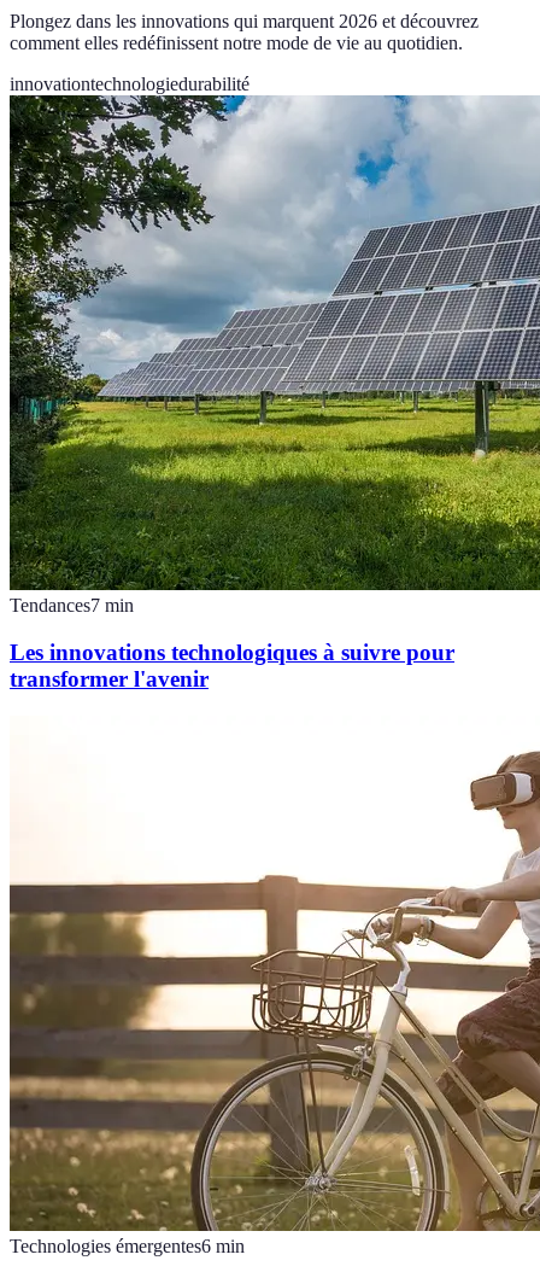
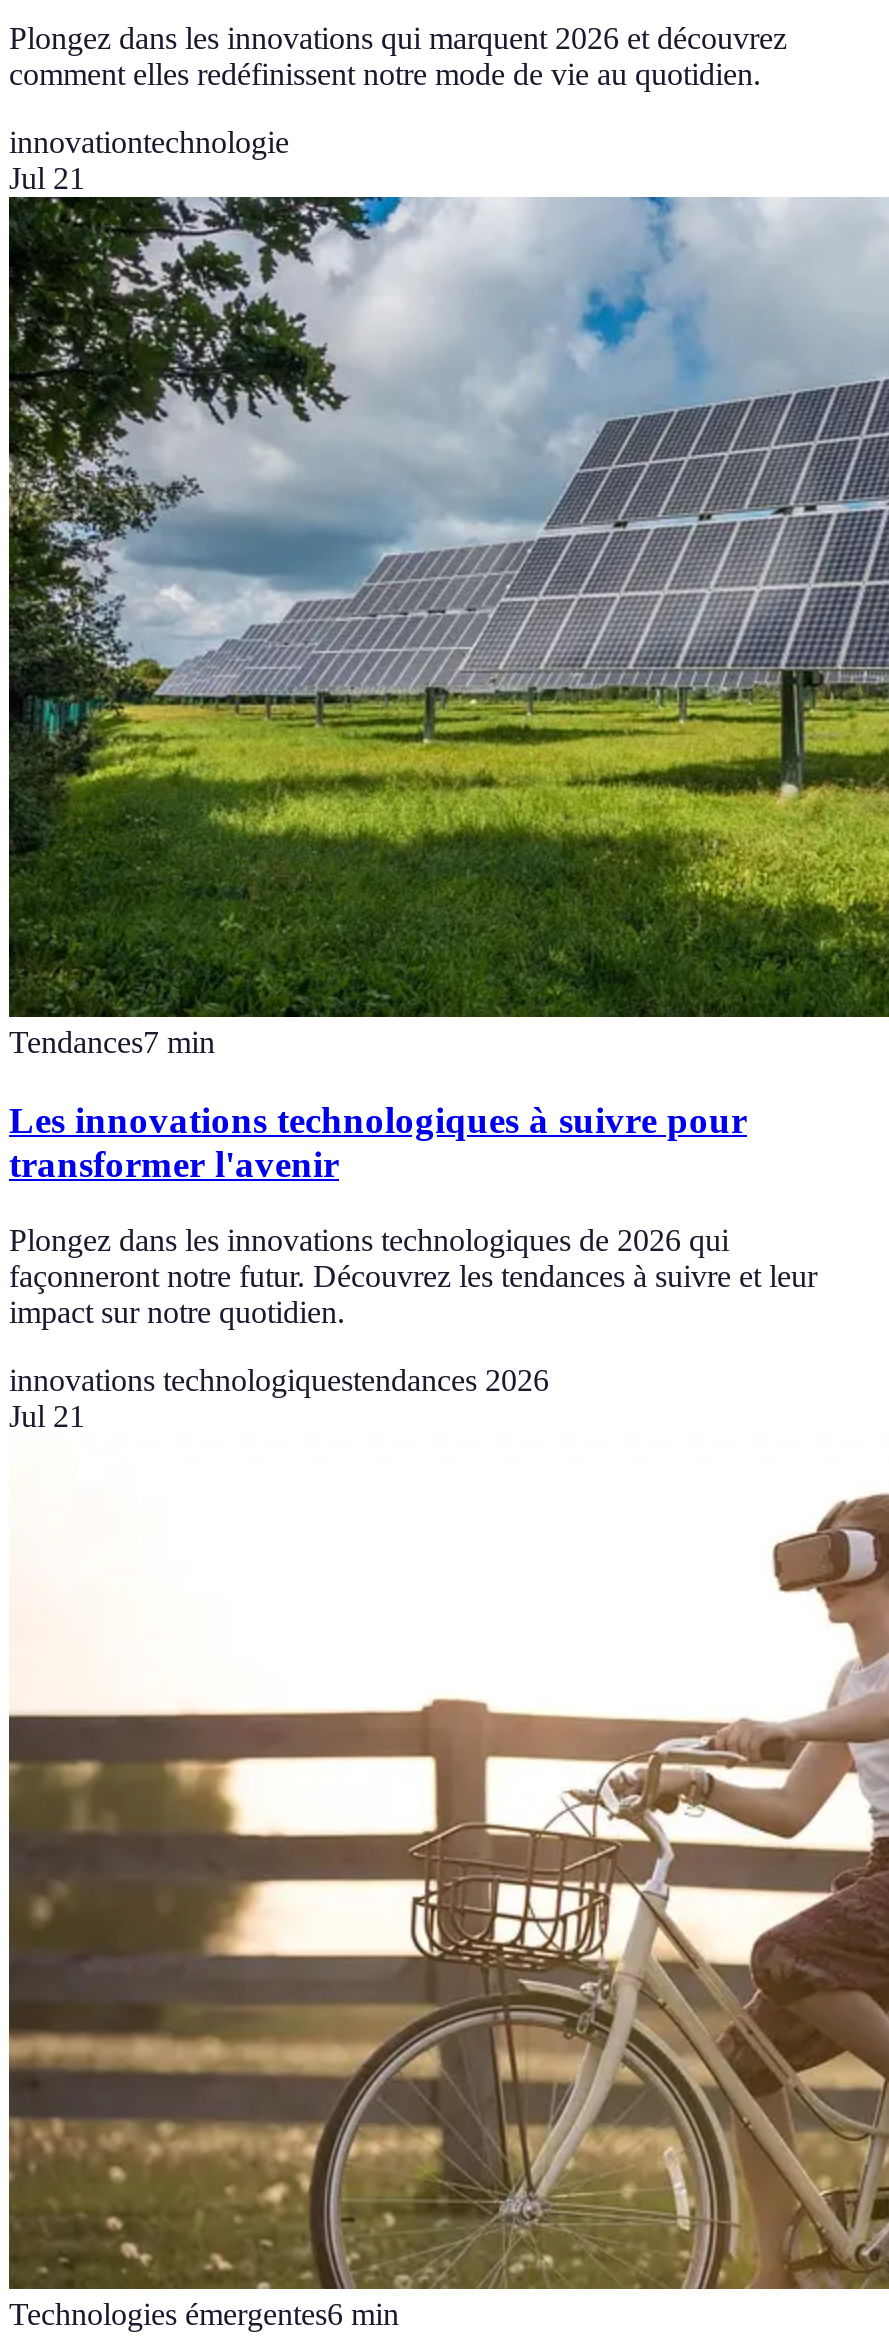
- innovationtechnologiedurabilité
+ innovationtechnologie
+ Jul 21

+ Plongez dans les innovations technologiques de 2026 qui
+ façonneront notre futur. Découvrez les tendances à suivre et leur
+ impact sur notre quotidien.
+ innovations technologiquestendances 2026
+ Jul 21
